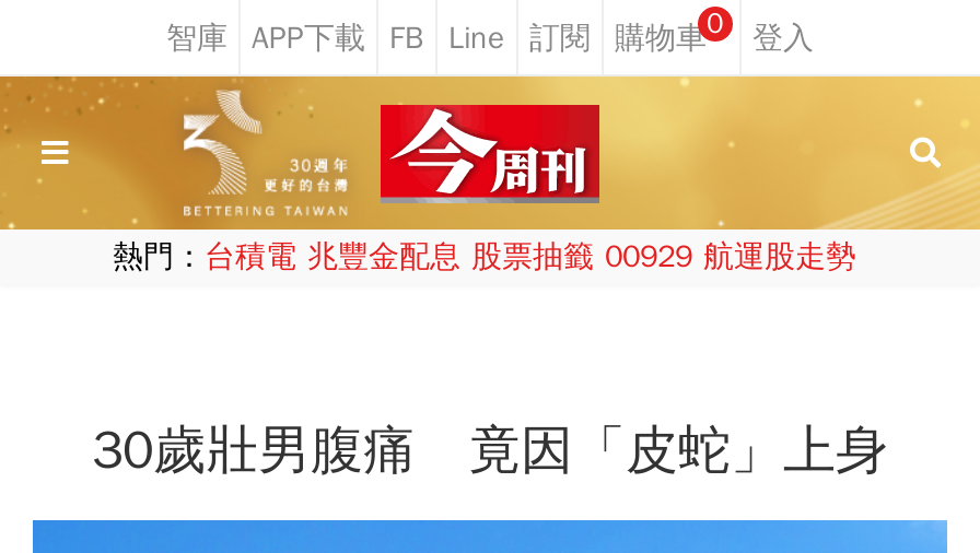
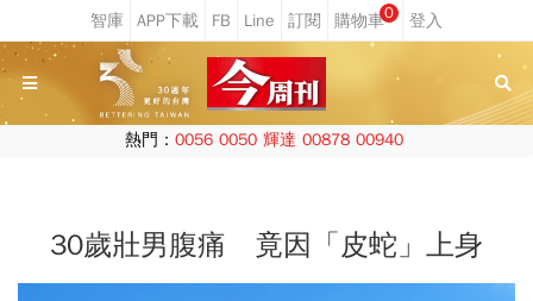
- 熱門：台積電 兆豐金配息 股票抽籤 00929 航運股走勢
+ 熱門：0056 0050 輝達 00878 00940
